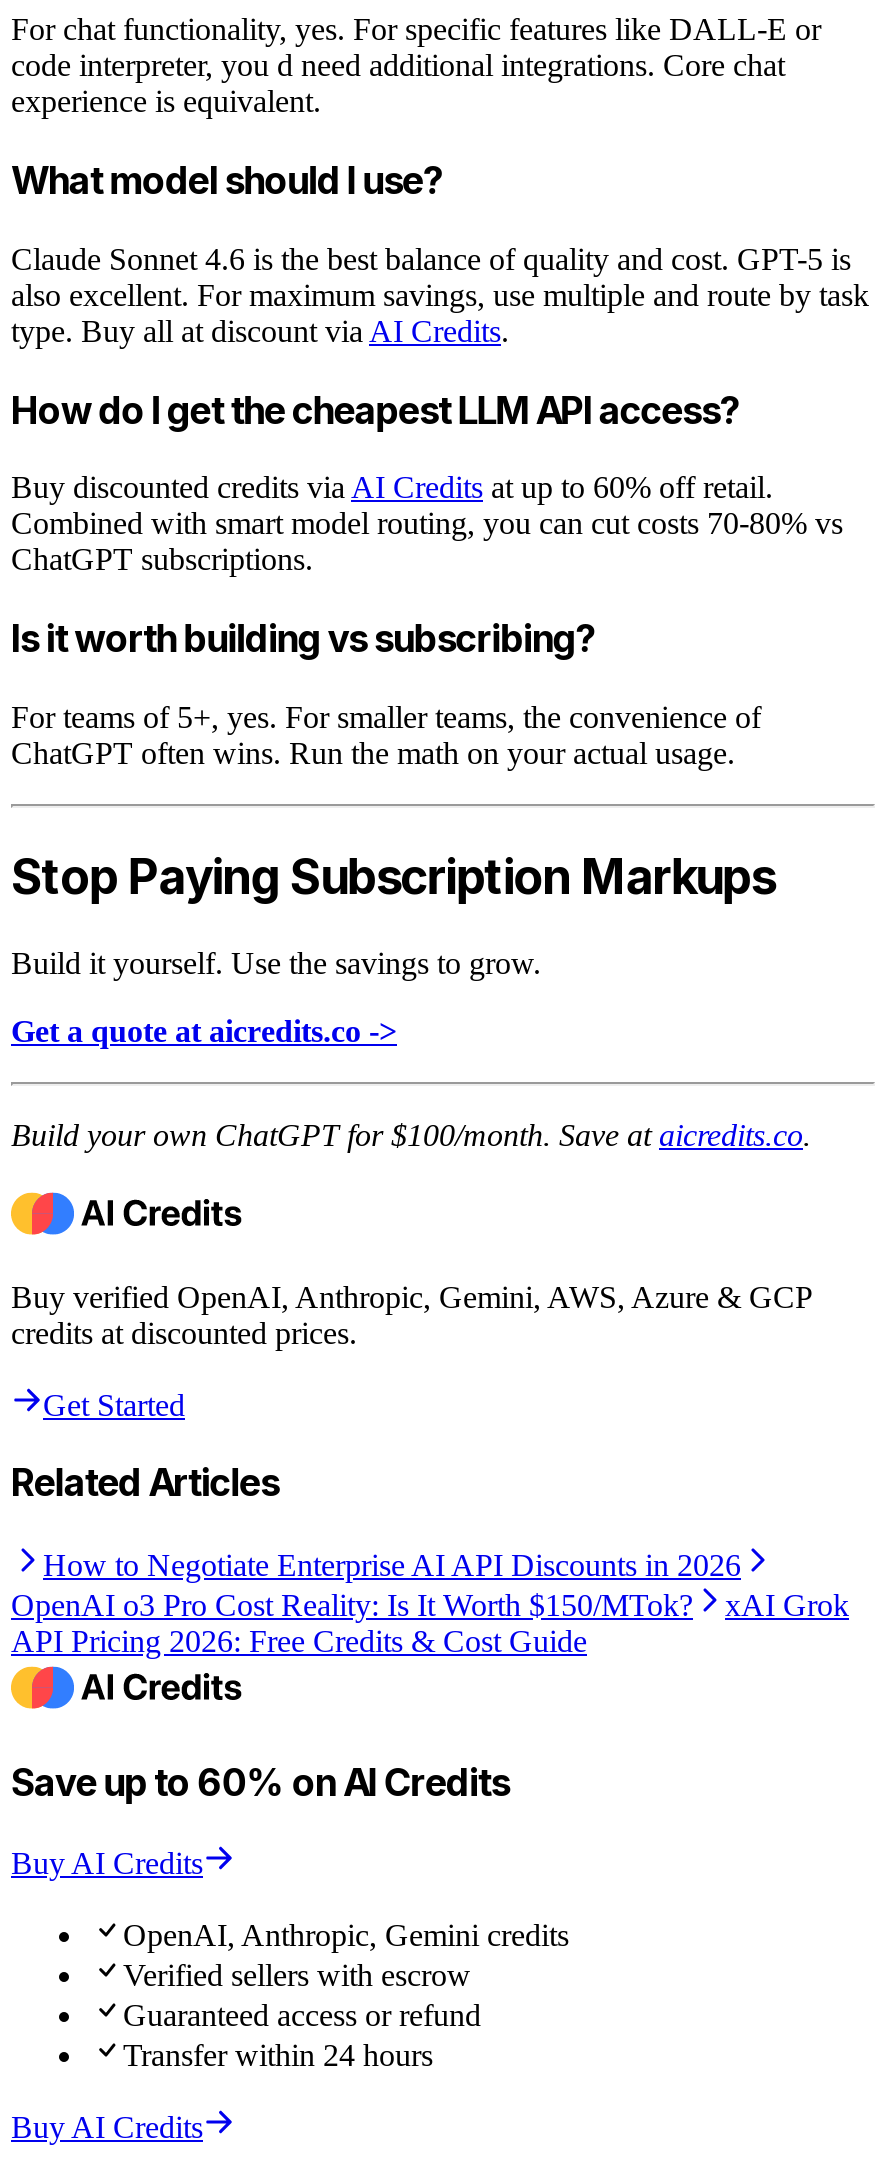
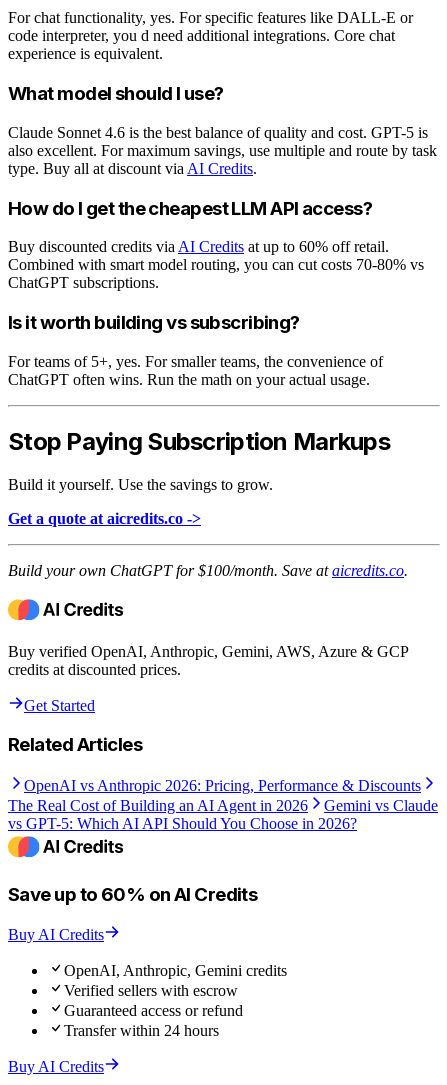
- How to Negotiate Enterprise AI API Discounts in 2026
- OpenAI o3 Pro Cost Reality: Is It Worth $150/MTok?
- xAI Grok
- API Pricing 2026: Free Credits & Cost Guide
+ OpenAI vs Anthropic 2026: Pricing, Performance & Discounts
+ The Real Cost of Building an AI Agent in 2026
+ Gemini vs Claude
+ vs GPT-5: Which AI API Should You Choose in 2026?
